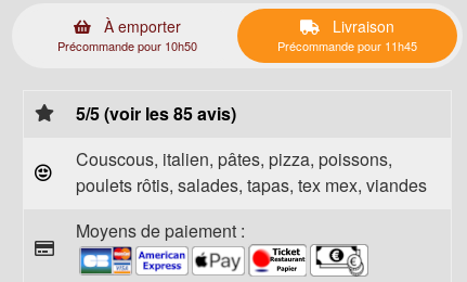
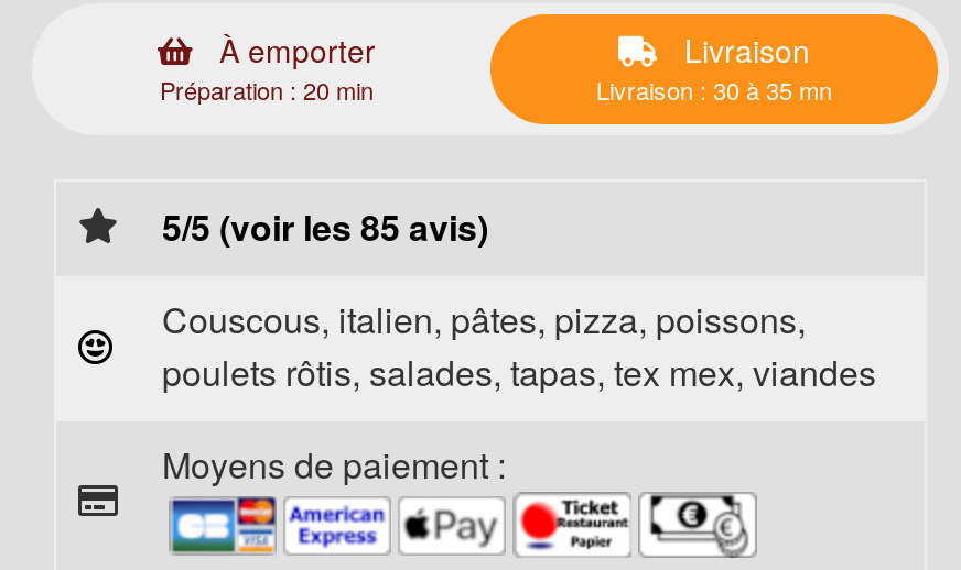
- Précommande pour 10h50
+ Préparation : 20 min

- Précommande pour 11h45
+ Livraison : 30 à 35 mn
